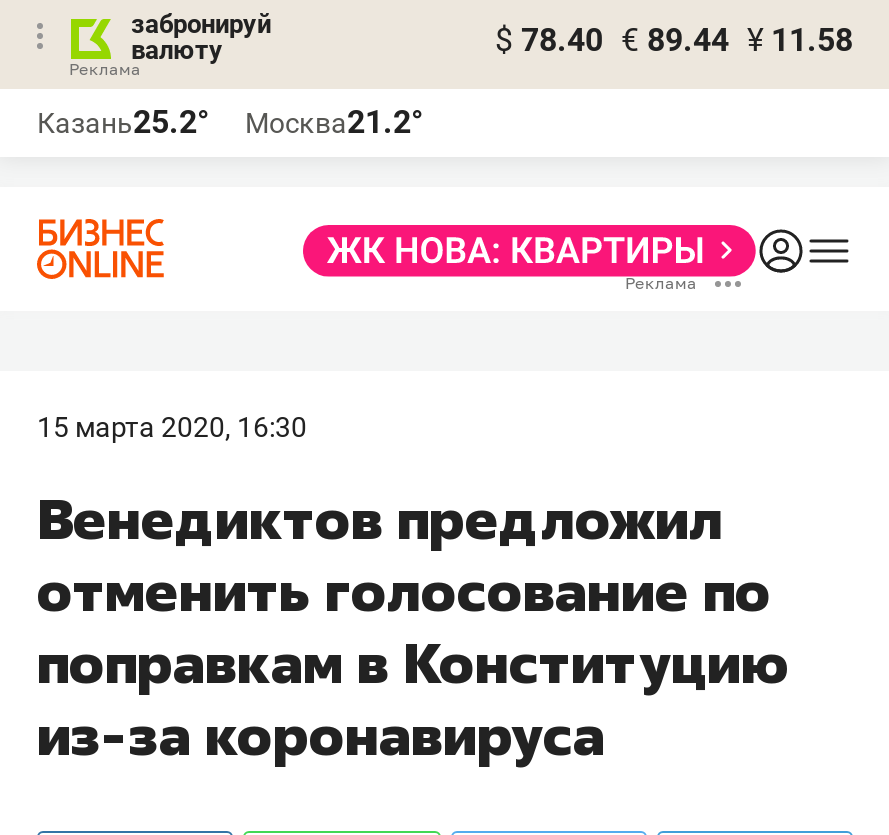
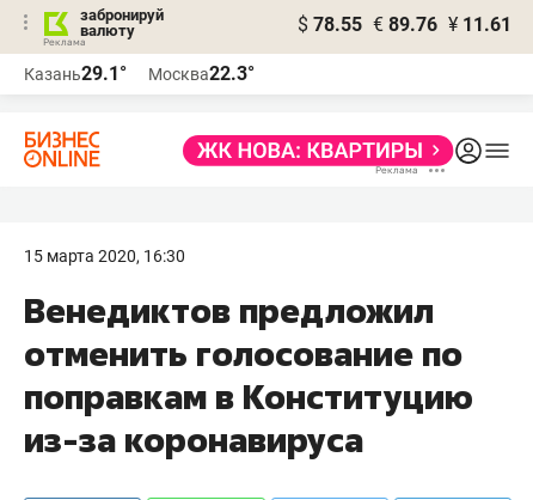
- $ 78.40 € 89.44 ¥ 11.58
+ $ 78.55 € 89.76 ¥ 11.61

- Казань25.2°
+ Казань29.1°

- Москва21.2°
+ Москва22.3°
